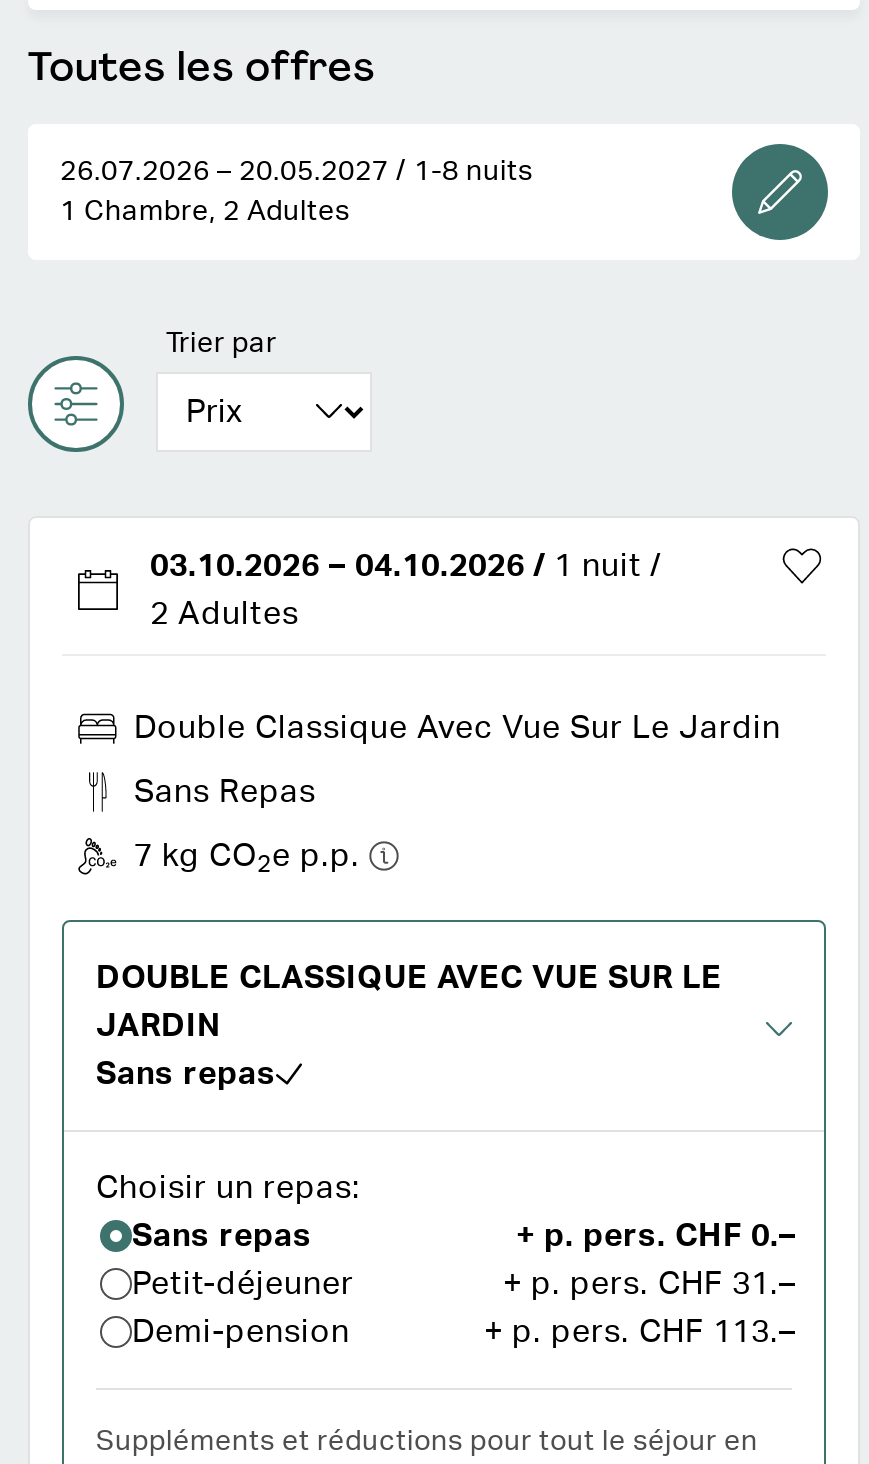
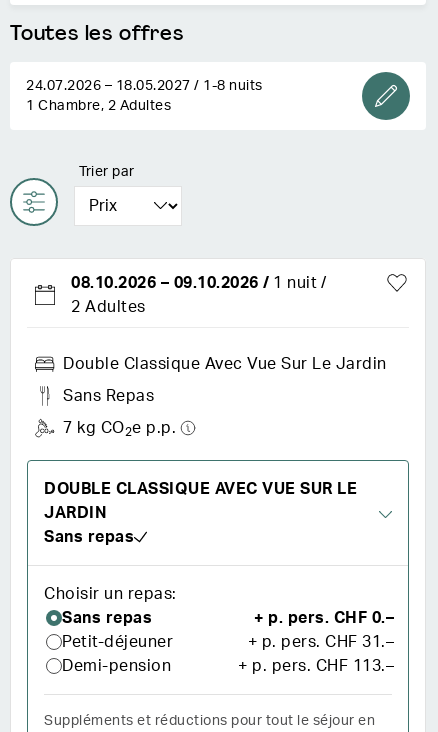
- 26.07.2026 – 20.05.2027 / 1-8 nuits
+ 24.07.2026 – 18.05.2027 / 1-8 nuits

- 03.10.2026 – 04.10.2026 / 1 nuit
+ 08.10.2026 – 09.10.2026 / 1 nuit
